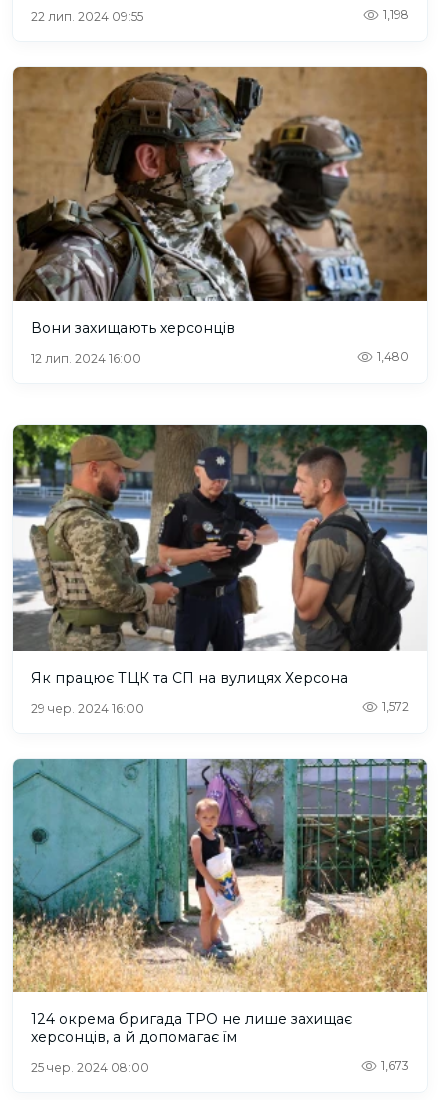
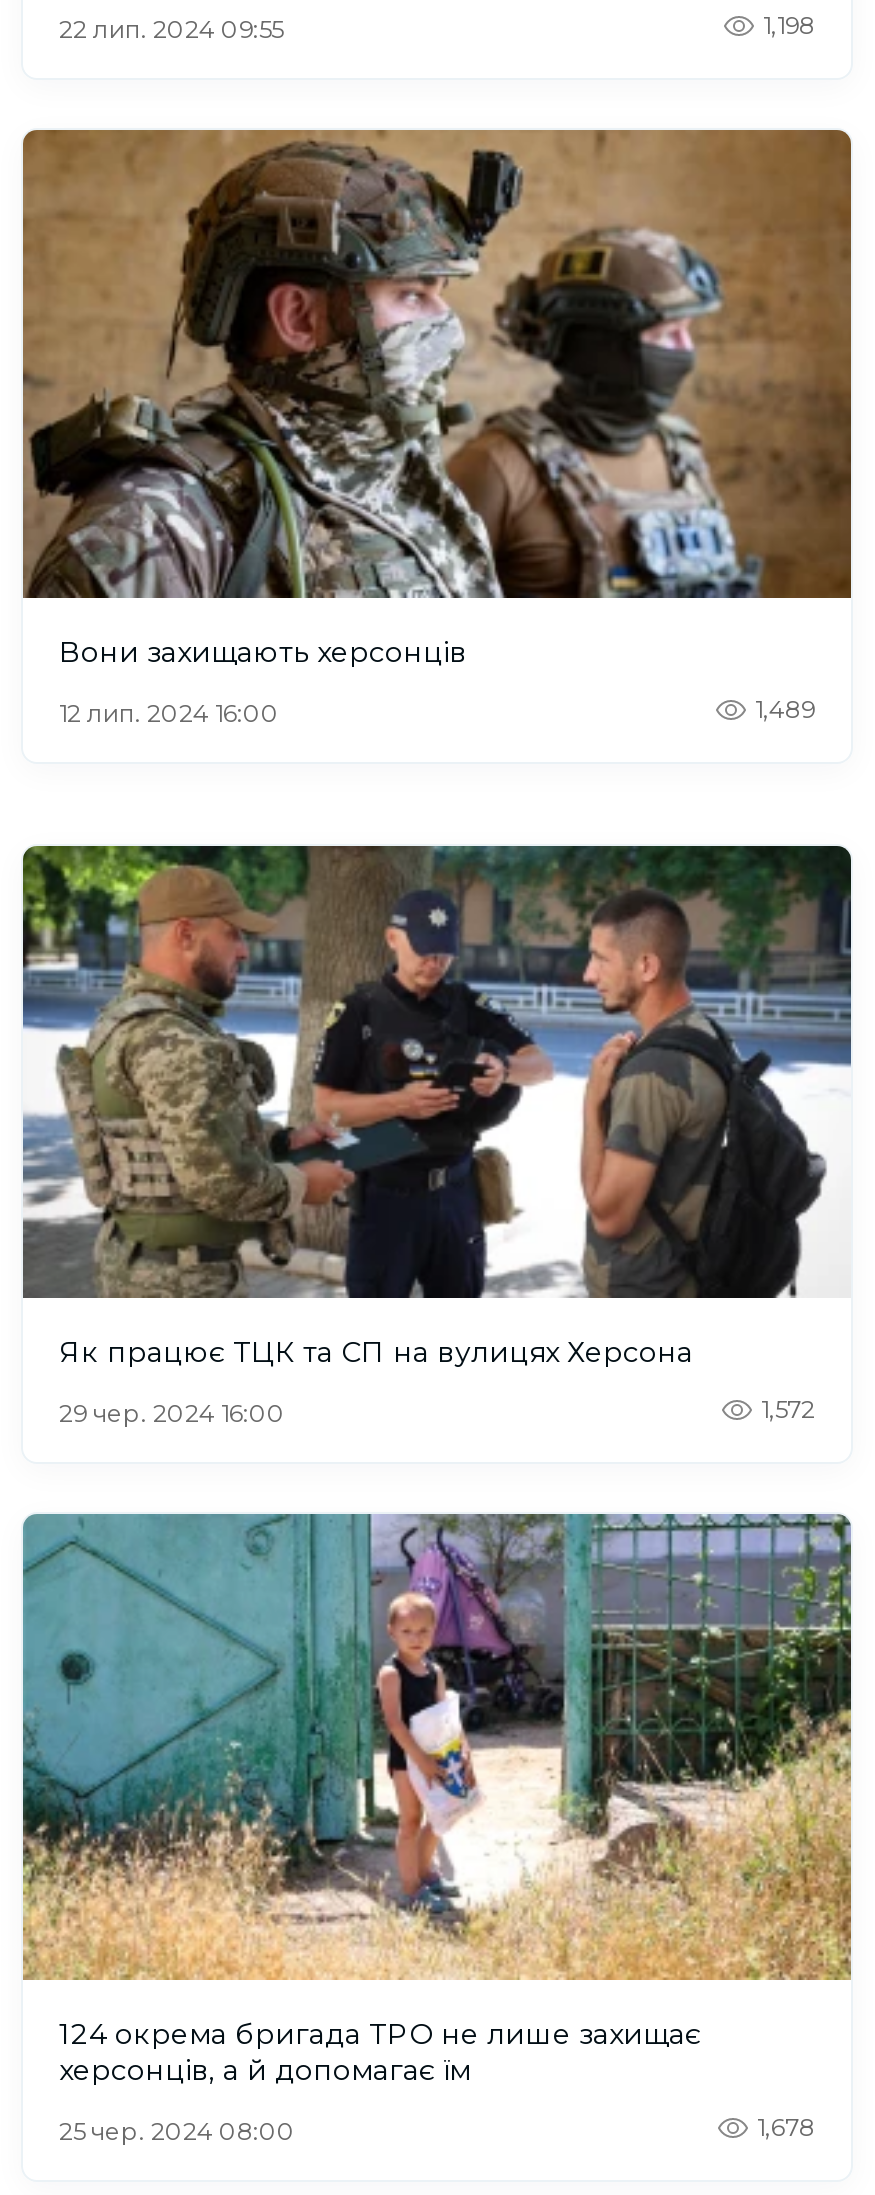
- 1,480
+ 1,489

- 1,673
+ 1,678
